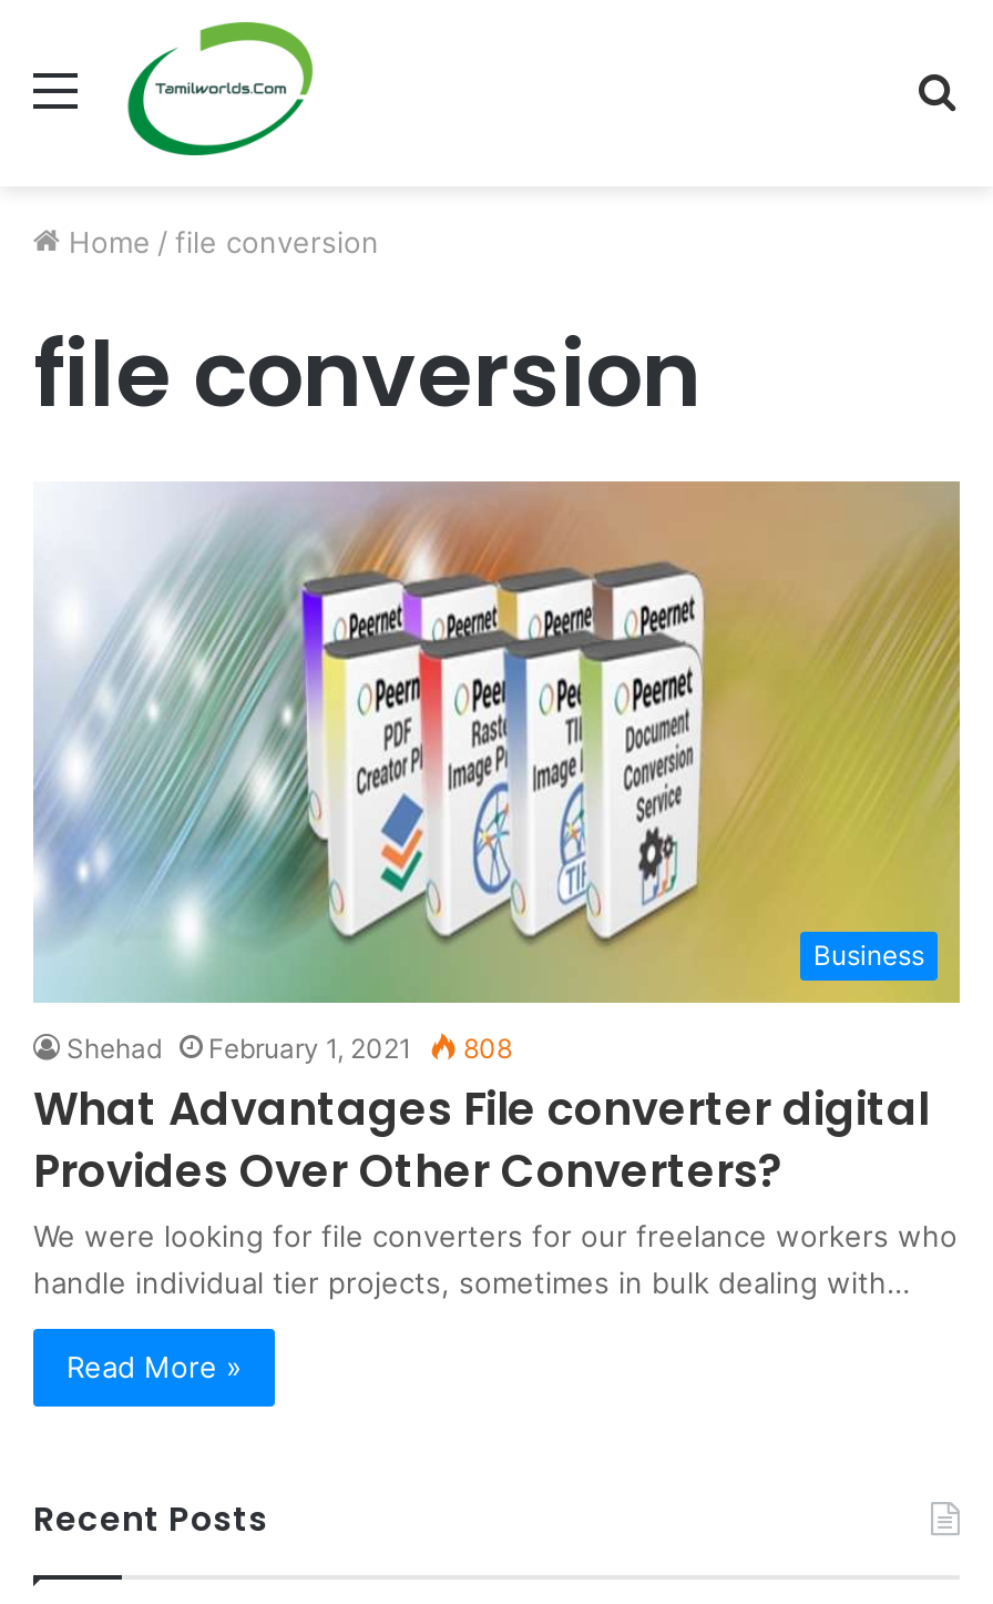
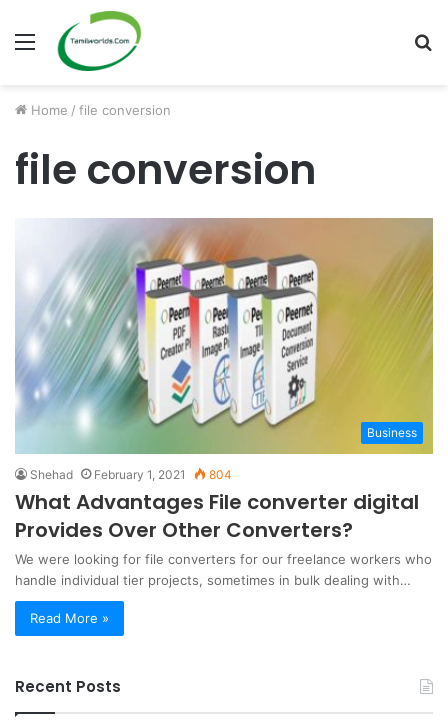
- Shehad February 1, 2021 808
+ Shehad February 1, 2021 804
